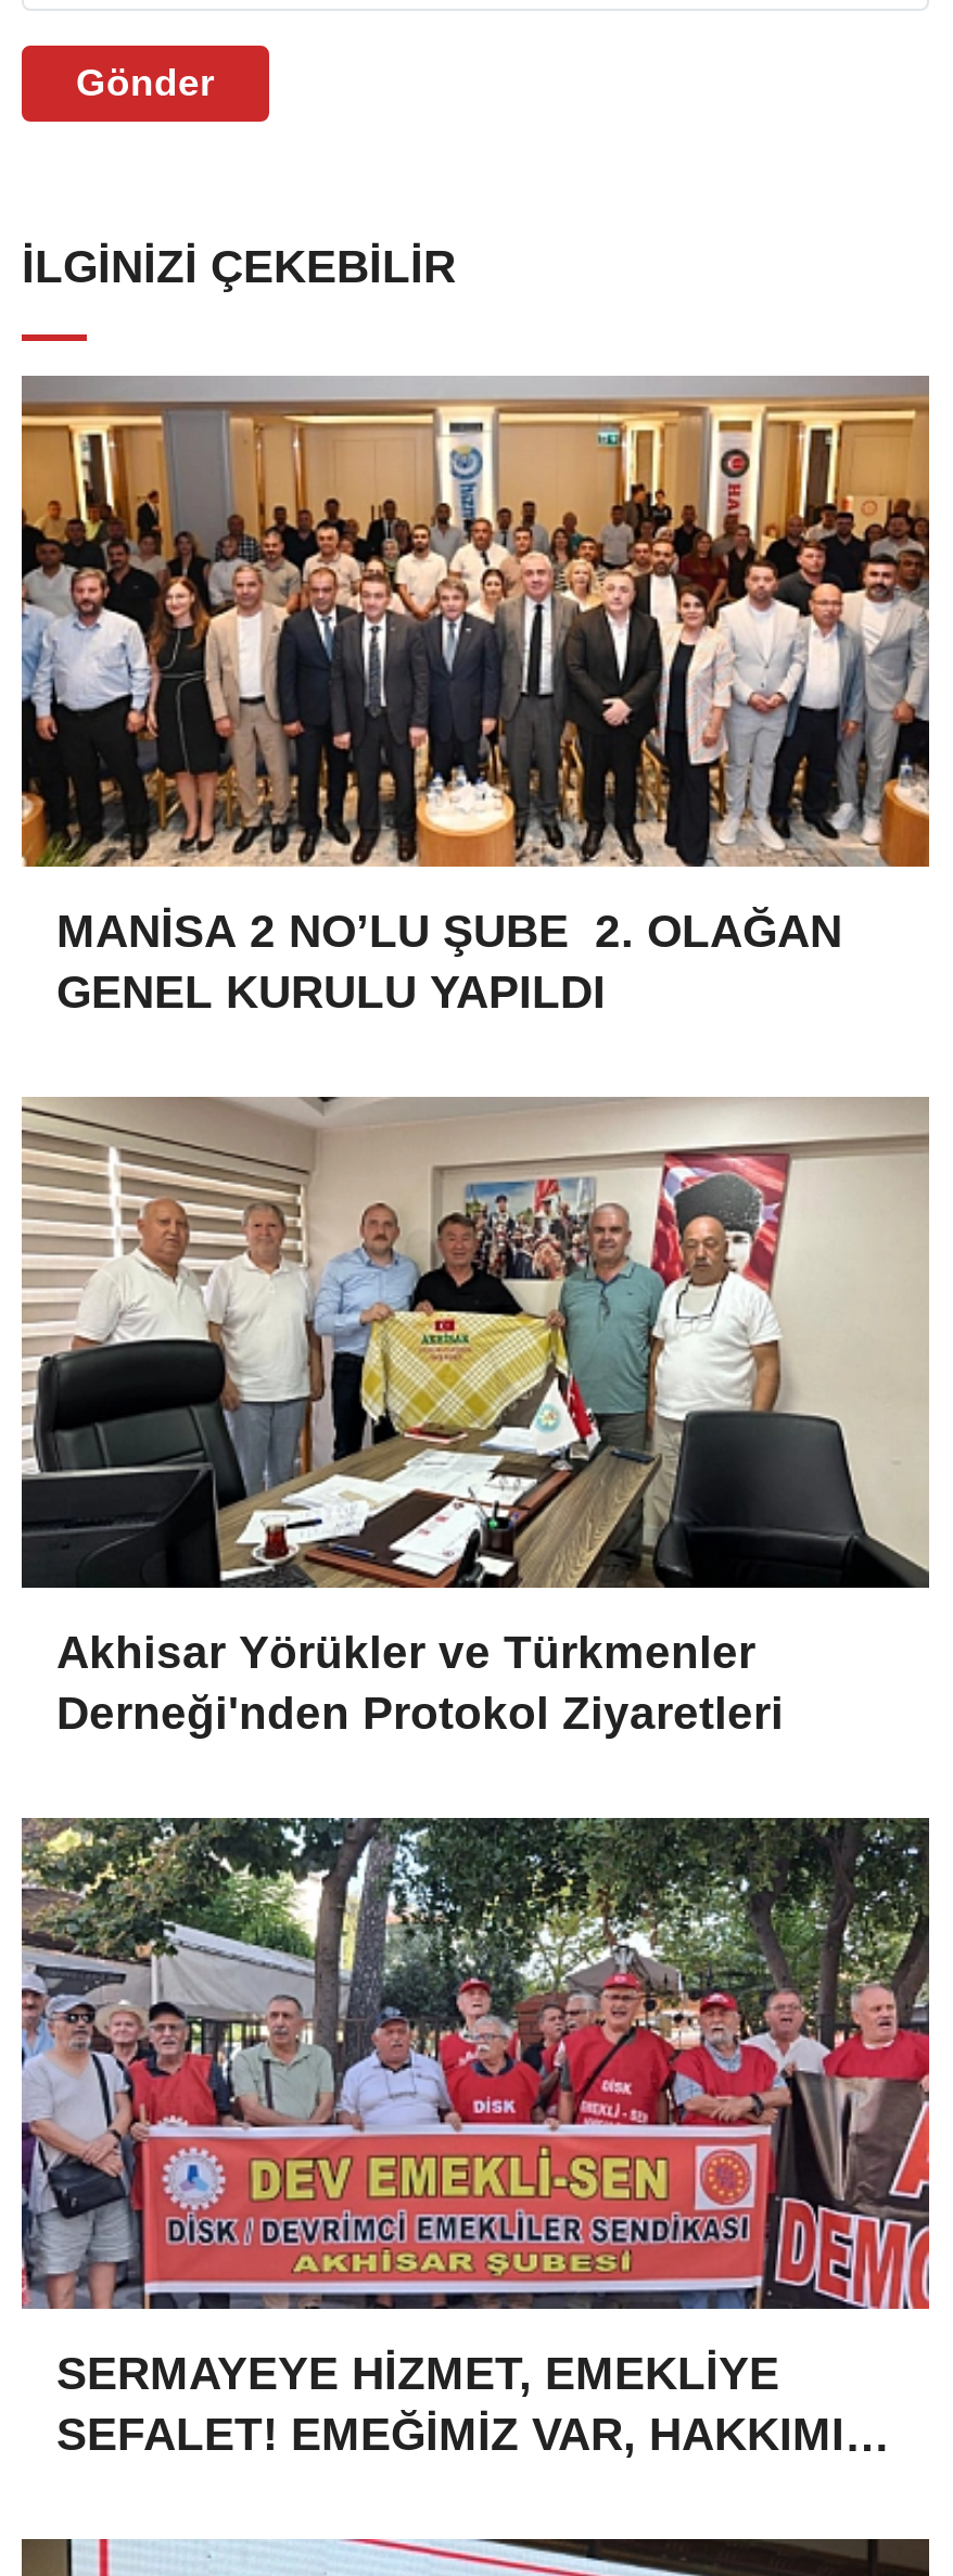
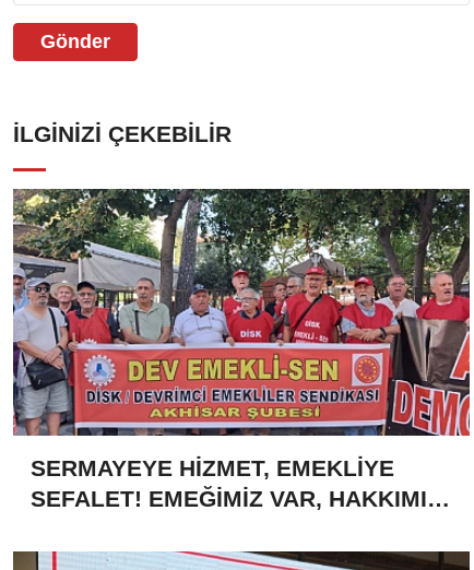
- [image]
- MANİSA 2 NO’LU ŞUBE 2. OLAĞAN
- GENEL KURULU YAPILDI

- [image]
- Akhisar Yörükler ve Türkmenler
- Derneği'nden Protokol Ziyaretleri
